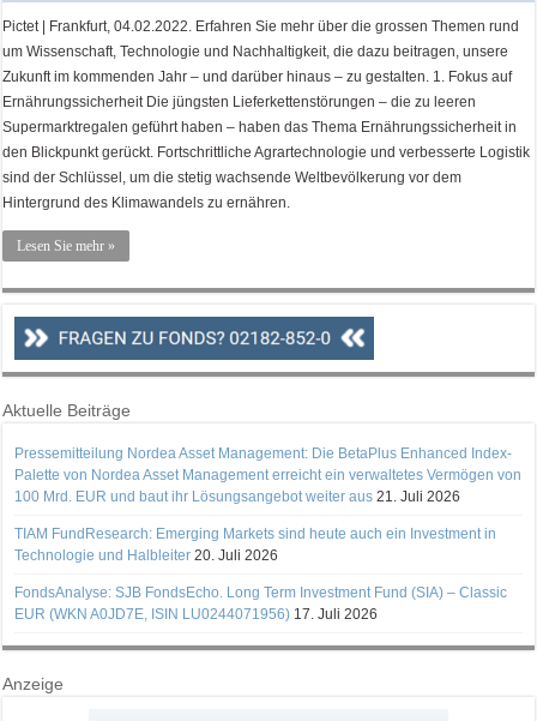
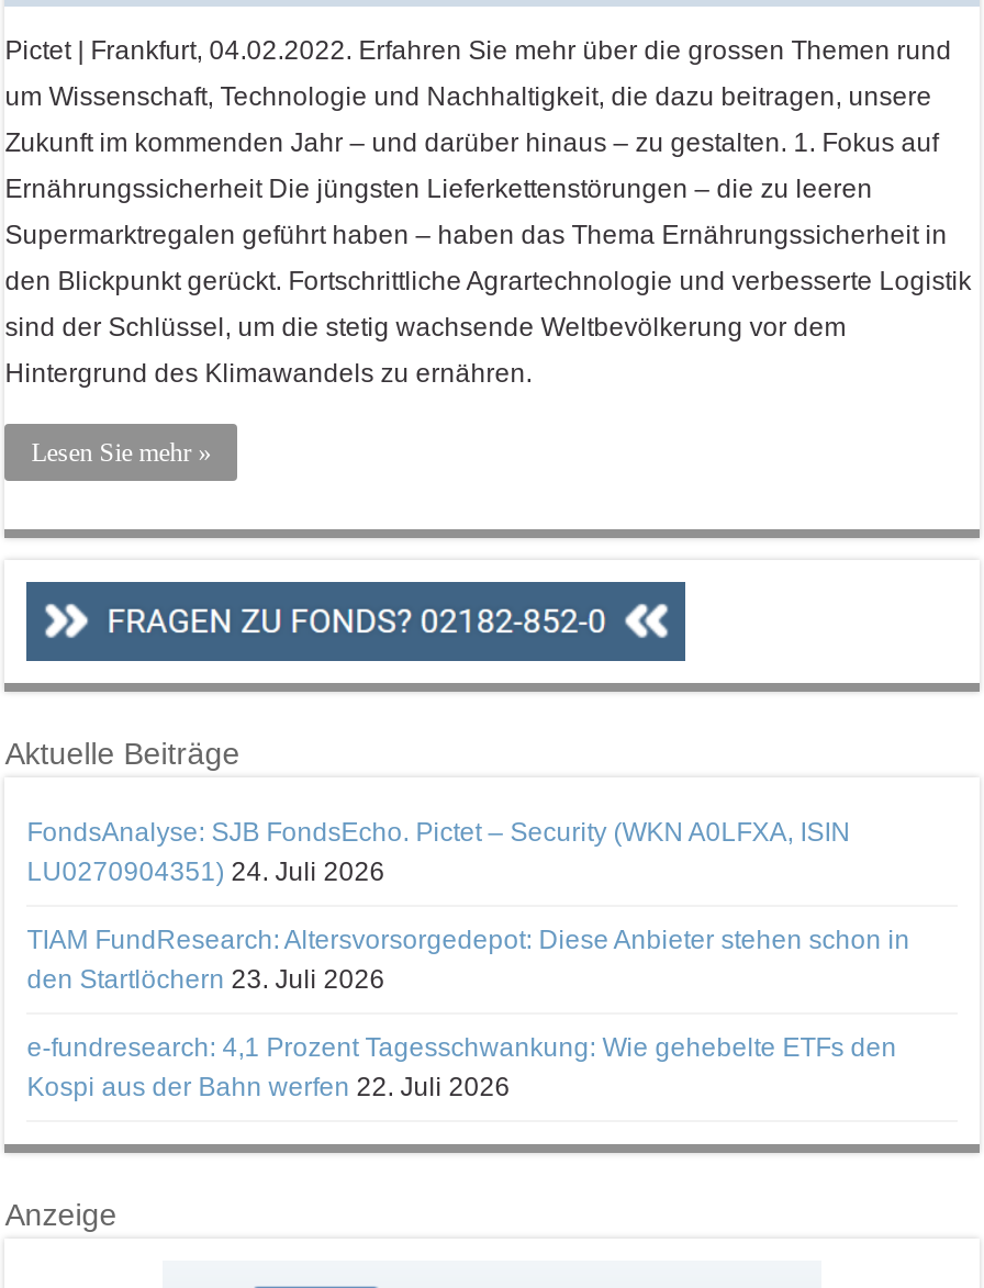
- Pressemitteilung Nordea Asset Management: Die BetaPlus Enhanced Index-
- Palette von Nordea Asset Management erreicht ein verwaltetes Vermögen von
- 100 Mrd. EUR und baut ihr Lösungsangebot weiter aus 21. Juli 2026
+ FondsAnalyse: SJB FondsEcho. Pictet – Security (WKN A0LFXA, ISIN
+ LU0270904351) 24. Juli 2026

- TIAM FundResearch: Emerging Markets sind heute auch ein Investment in
- Technologie und Halbleiter 20. Juli 2026
+ TIAM FundResearch: Altersvorsorgedepot: Diese Anbieter stehen schon in
+ den Startlöchern 23. Juli 2026

- FondsAnalyse: SJB FondsEcho. Long Term Investment Fund (SIA) – Classic
- EUR (WKN A0JD7E, ISIN LU0244071956) 17. Juli 2026
+ e-fundresearch: 4,1 Prozent Tagesschwankung: Wie gehebelte ETFs den
+ Kospi aus der Bahn werfen 22. Juli 2026
